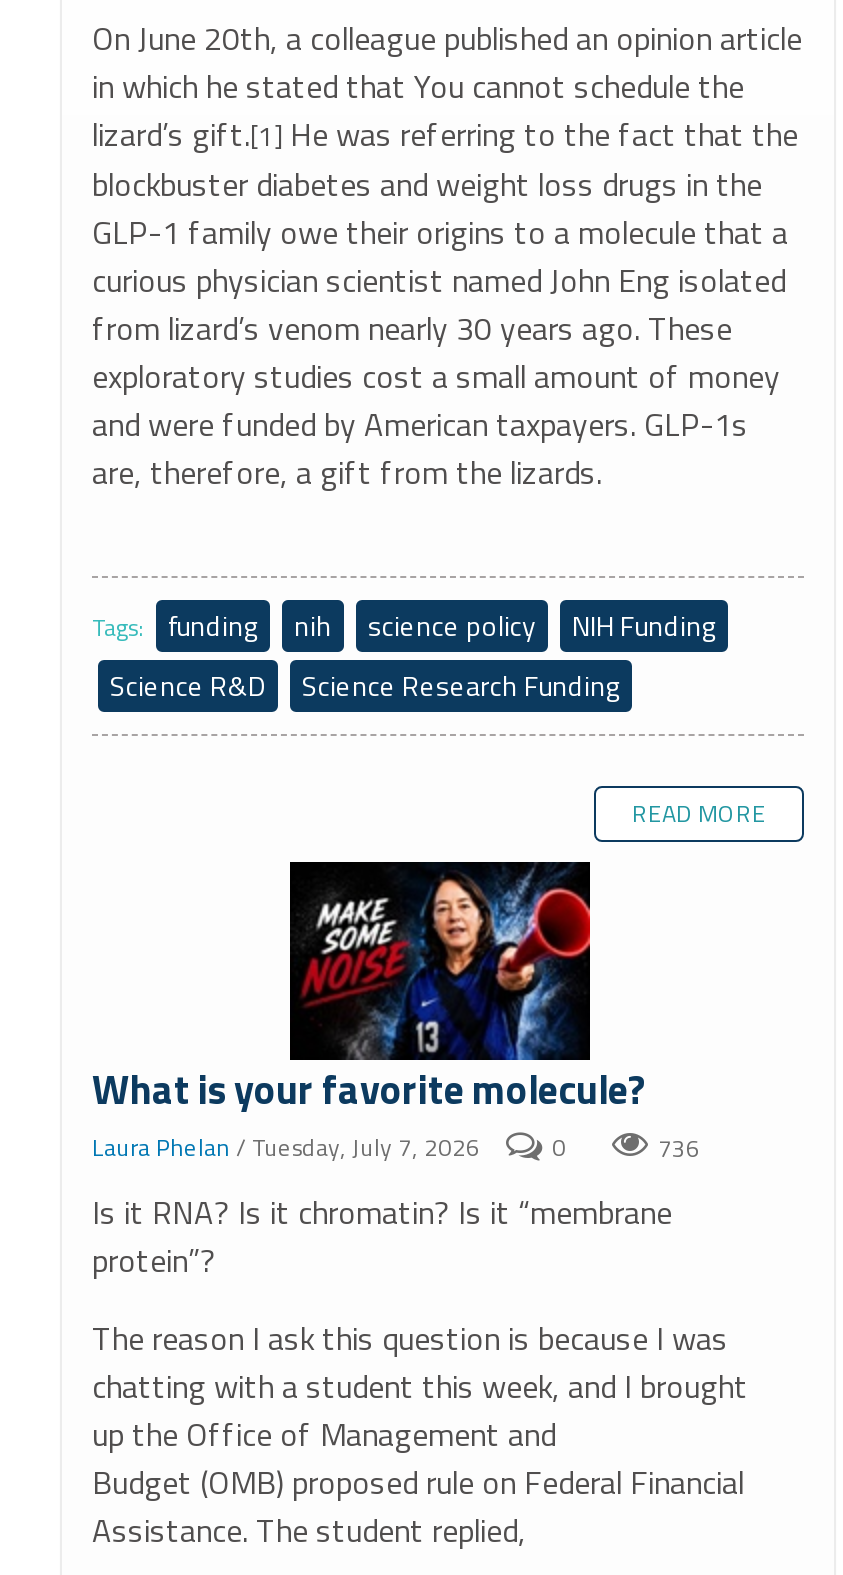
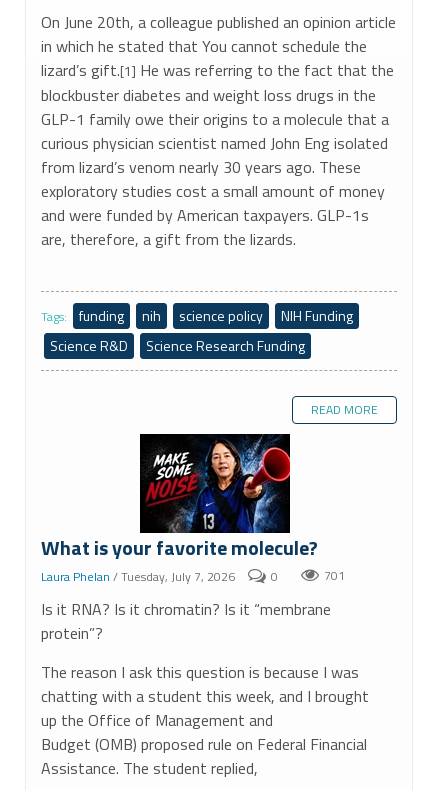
- 736
+ 701
